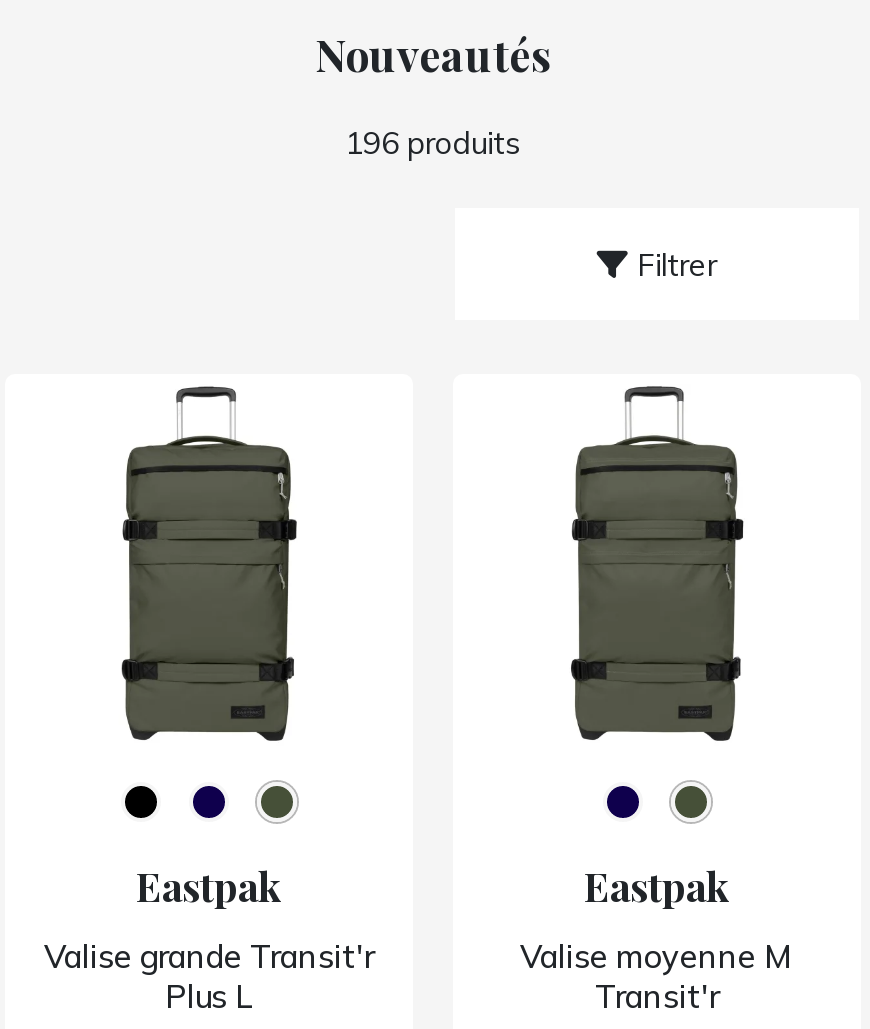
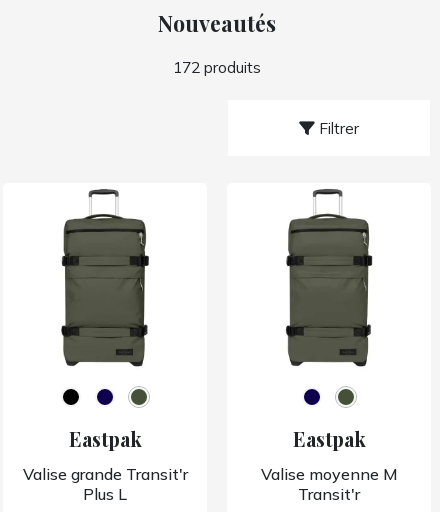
- 196 produits
+ 172 produits
